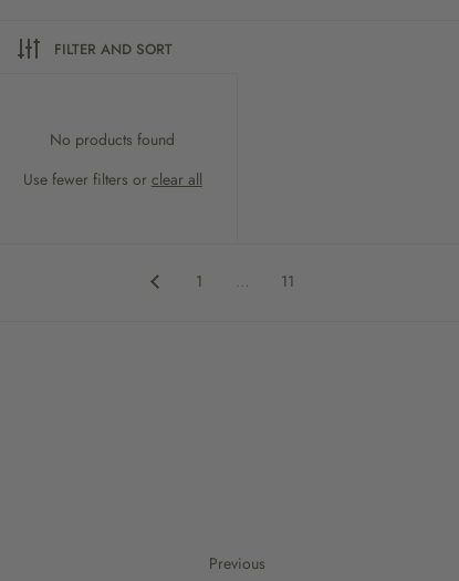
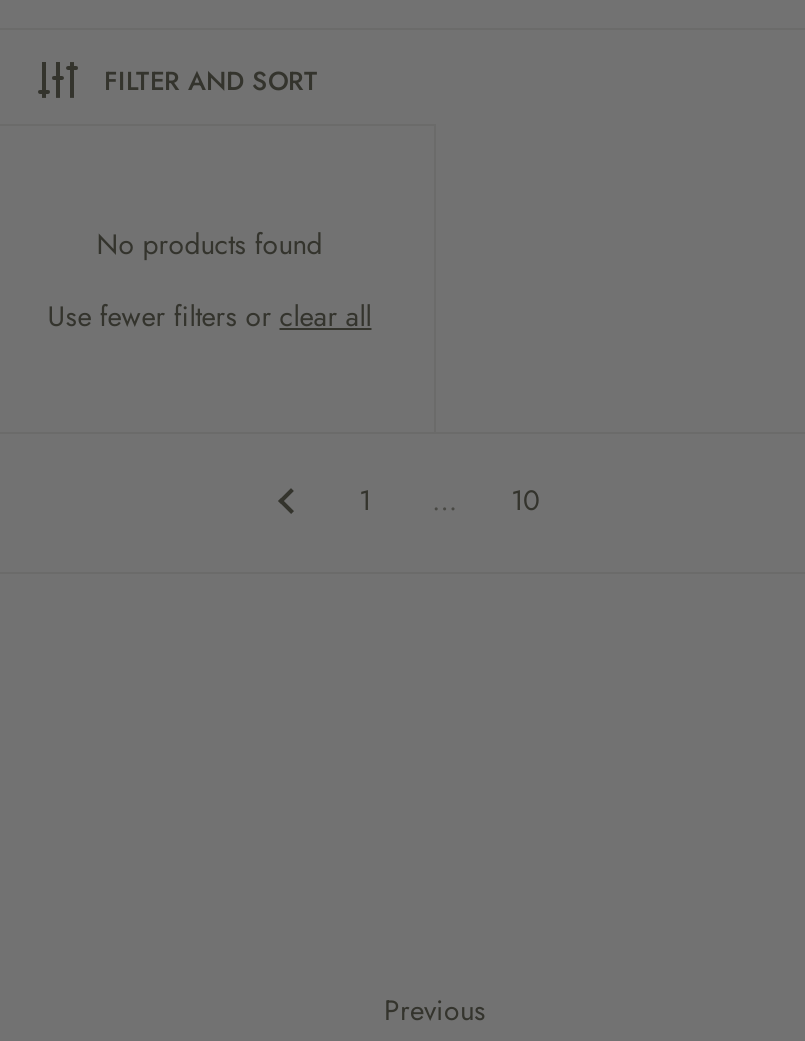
- 11
+ 10
